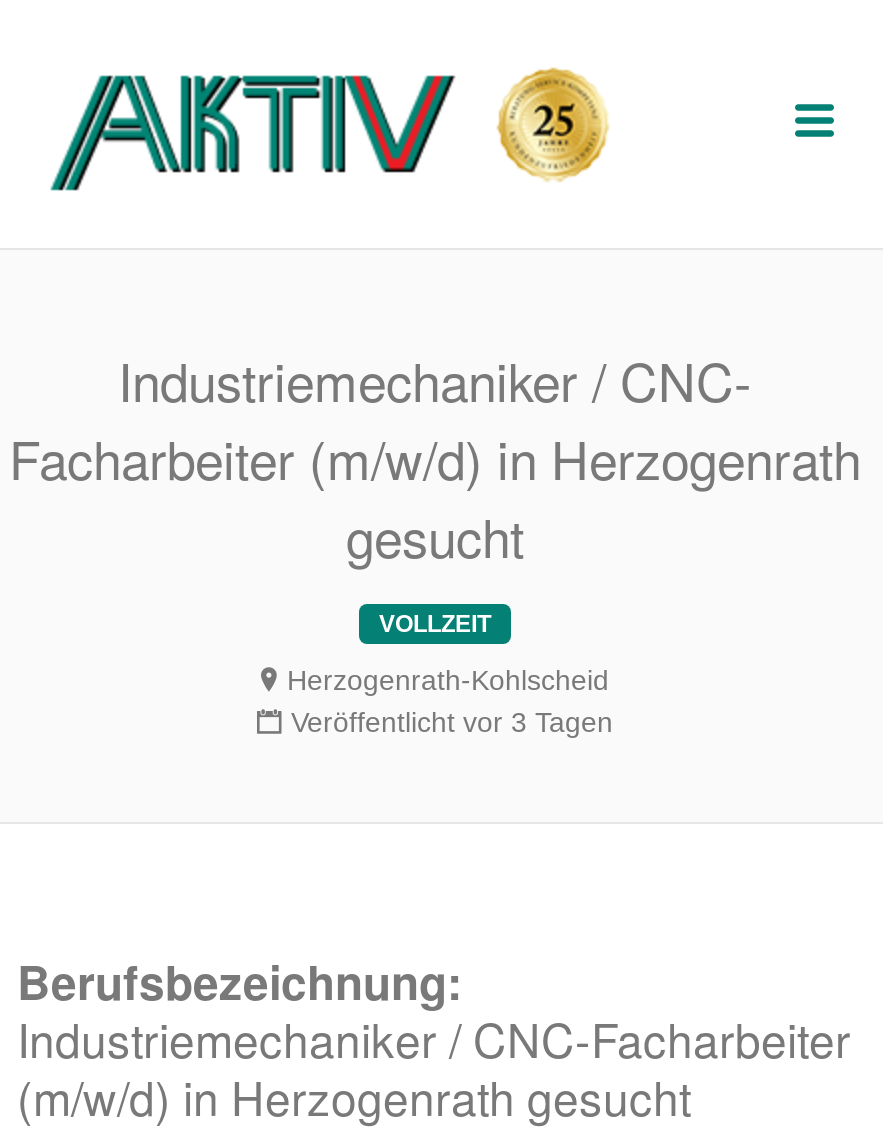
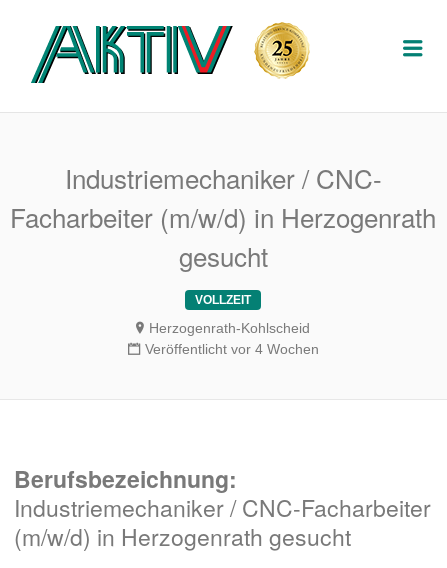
- Veröffentlicht vor 3 Tagen
+ Veröffentlicht vor 4 Wochen
